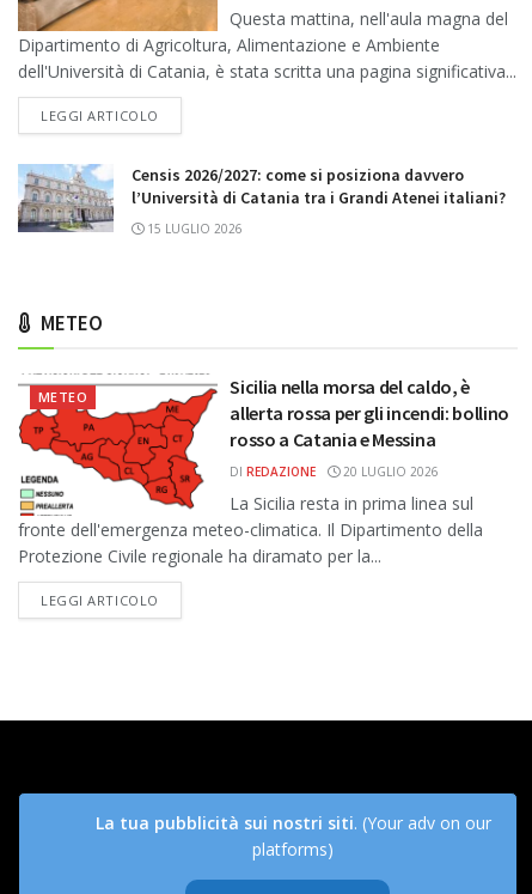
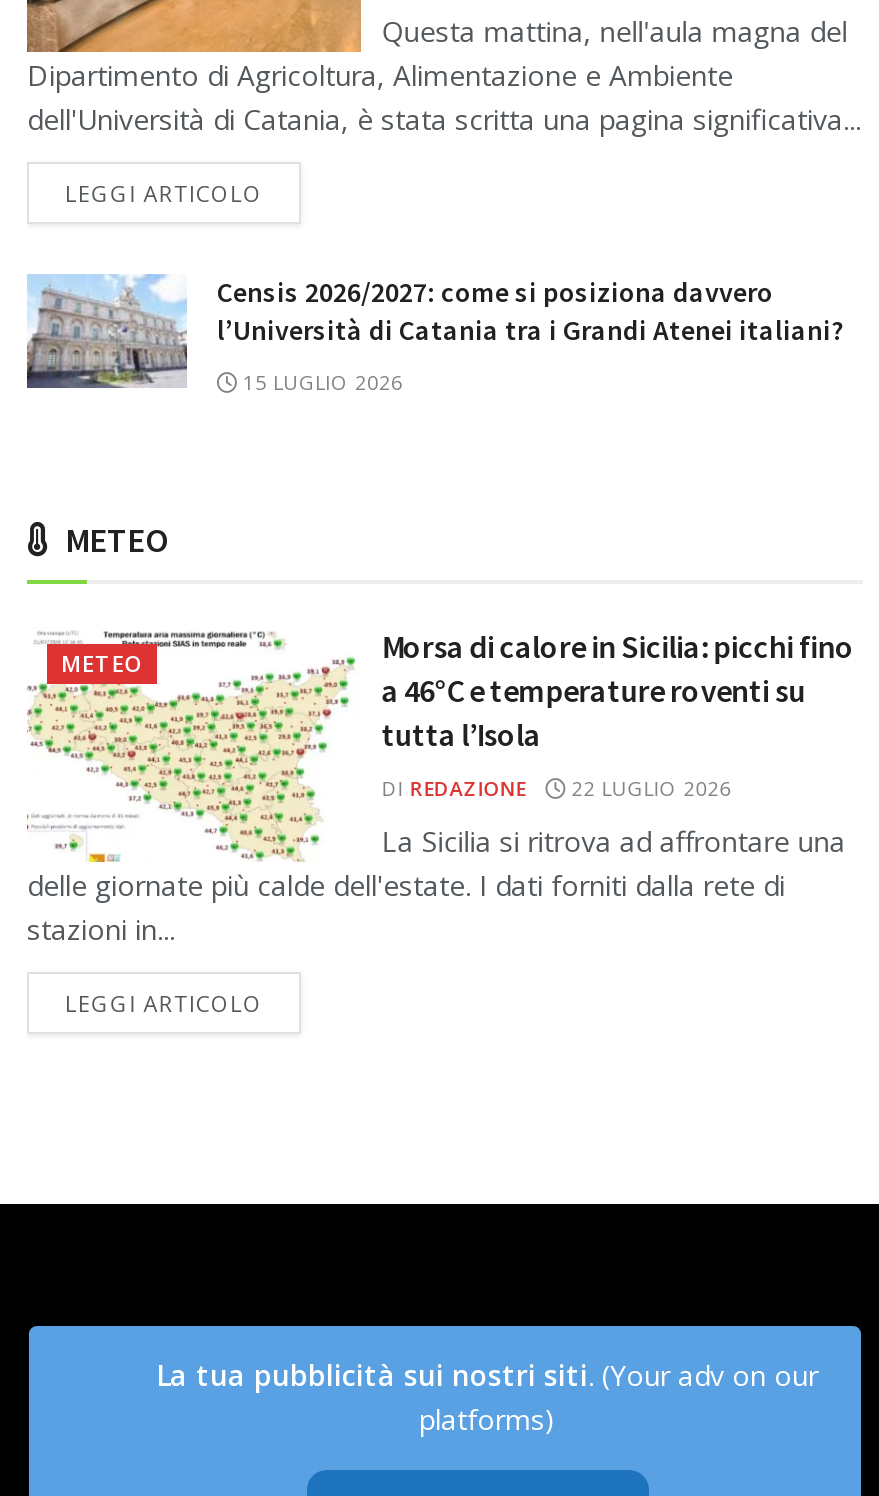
- [image]
- La Sicilia resta in prima linea sul
- fronte dell'emergenza meteo-climatica. Il Dipartimento della
- Protezione Civile regionale ha diramato per la...
+ [image]
+ La Sicilia si ritrova ad affrontare una
+ delle giornate più calde dell'estate. I dati forniti dalla rete di
+ stazioni in...

- Sicilia nella morsa del caldo, è
- allerta rossa per gli incendi: bollino
- rosso a Catania e Messina
+ Morsa di calore in Sicilia: picchi fino
+ a 46°C e temperature roventi su
+ tutta l’Isola

- DI REDAZIONE 20 LUGLIO 2026
+ DI REDAZIONE 22 LUGLIO 2026
